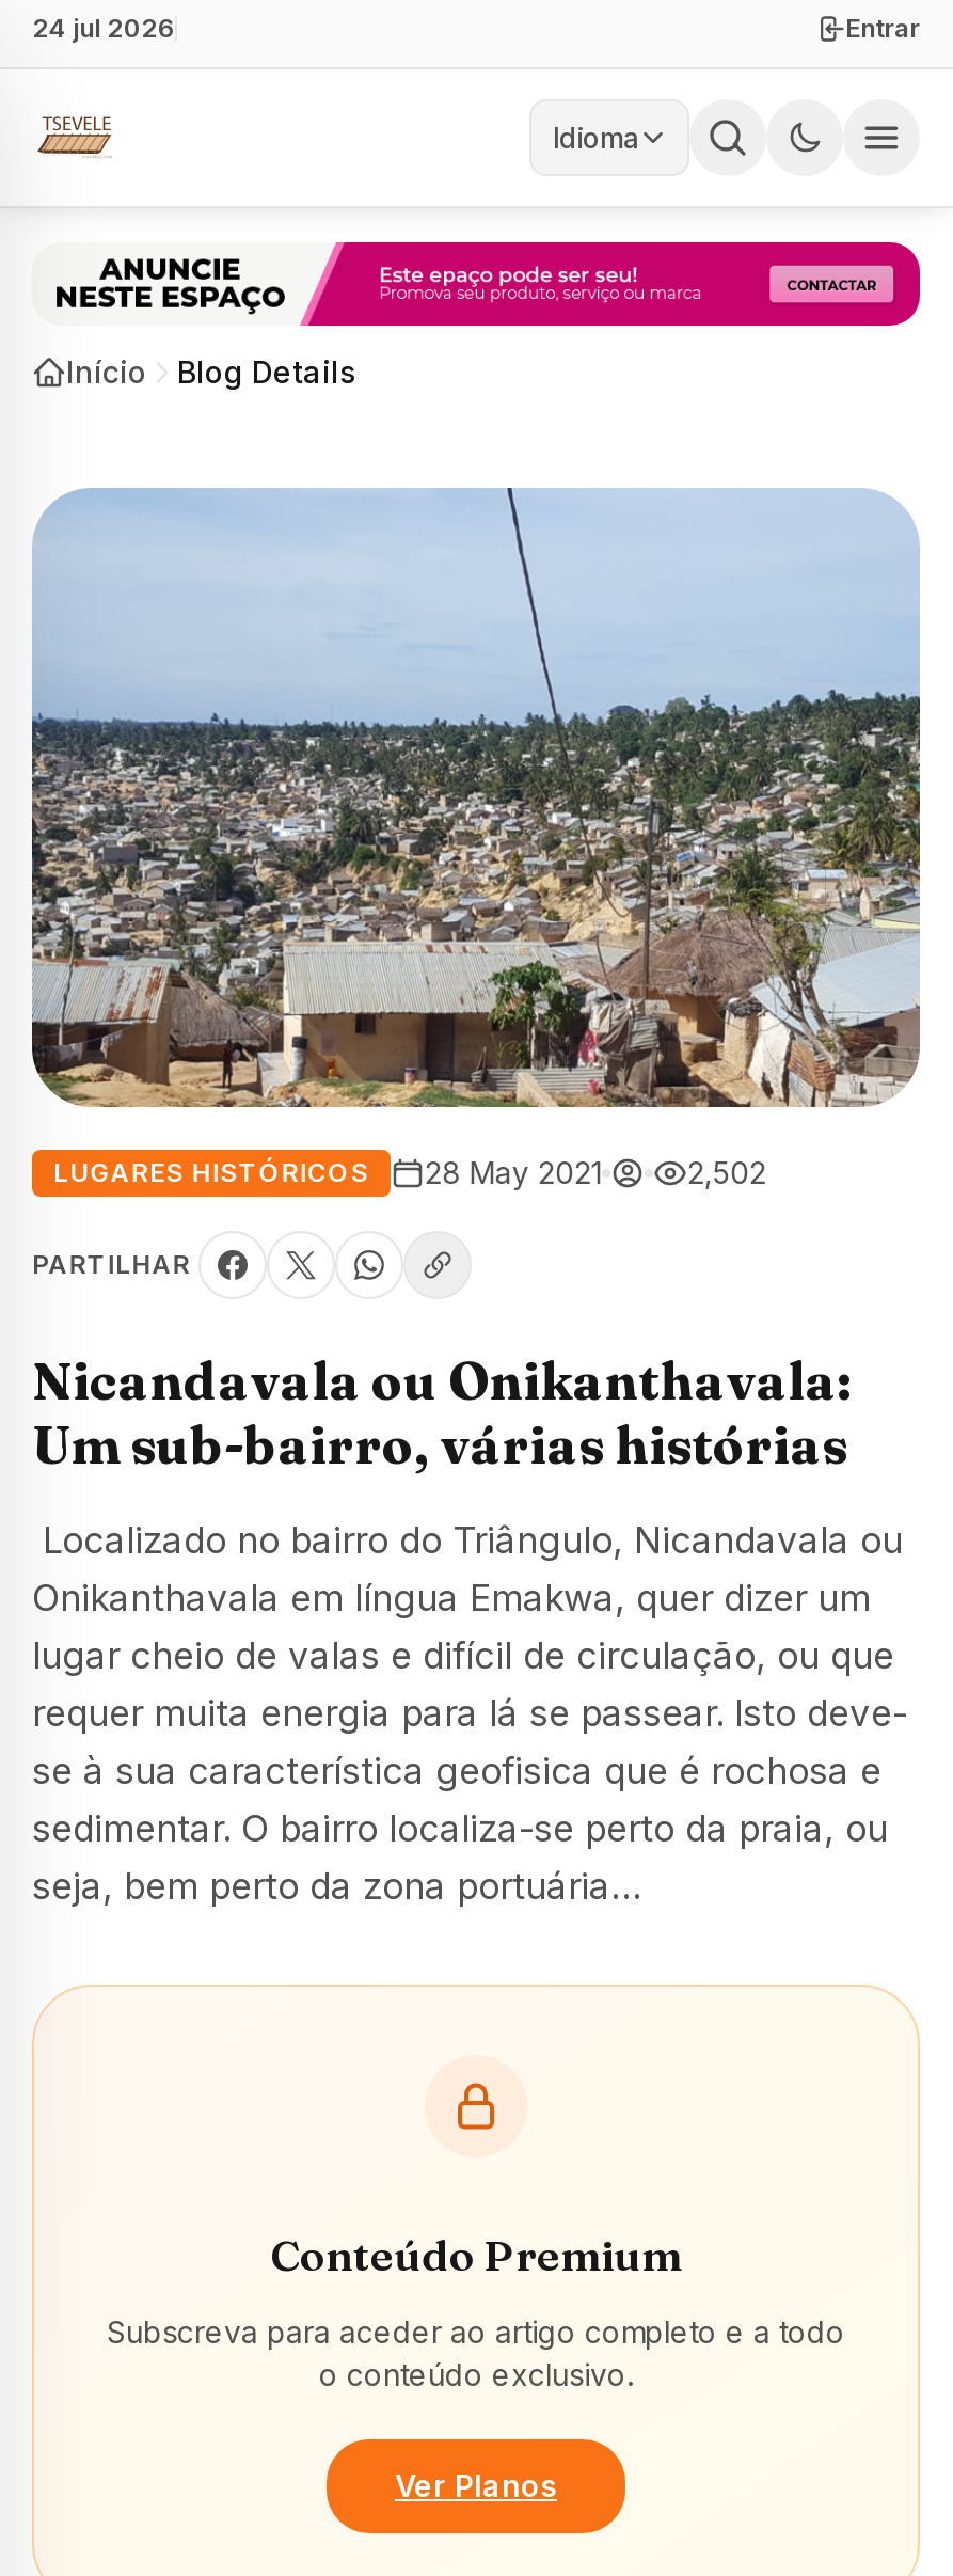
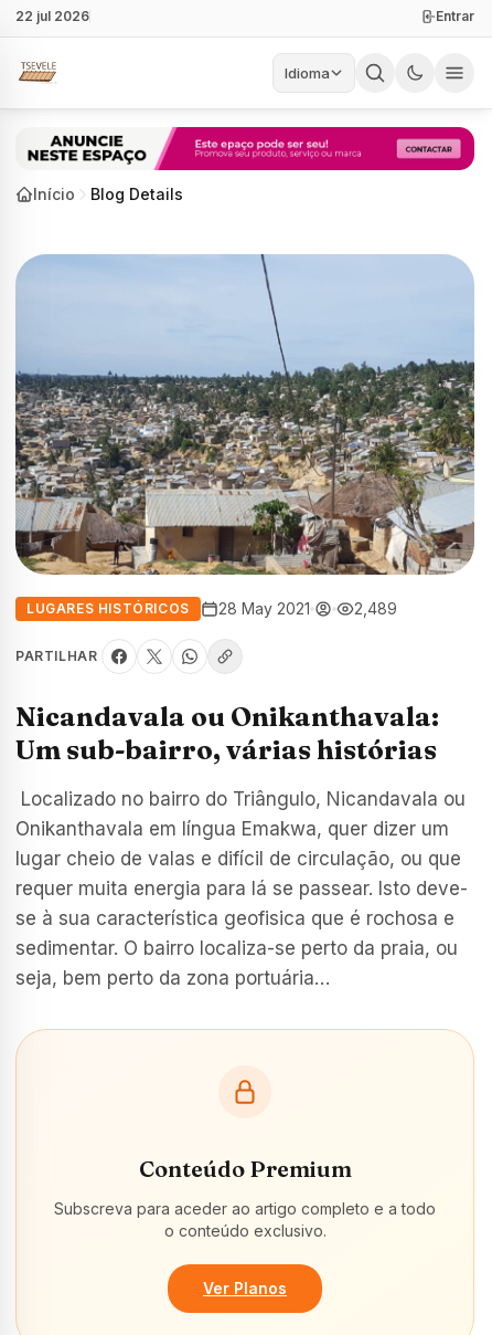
- 24 jul 2026
+ 22 jul 2026

- 2,502
+ 2,489
